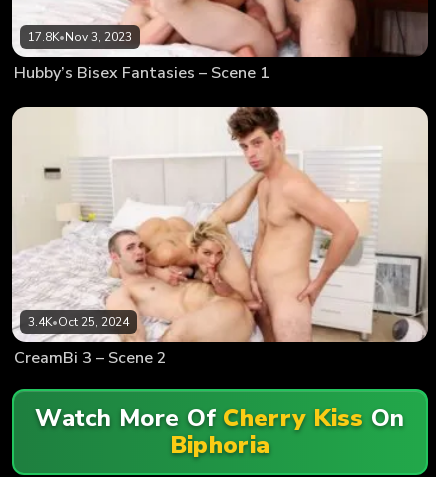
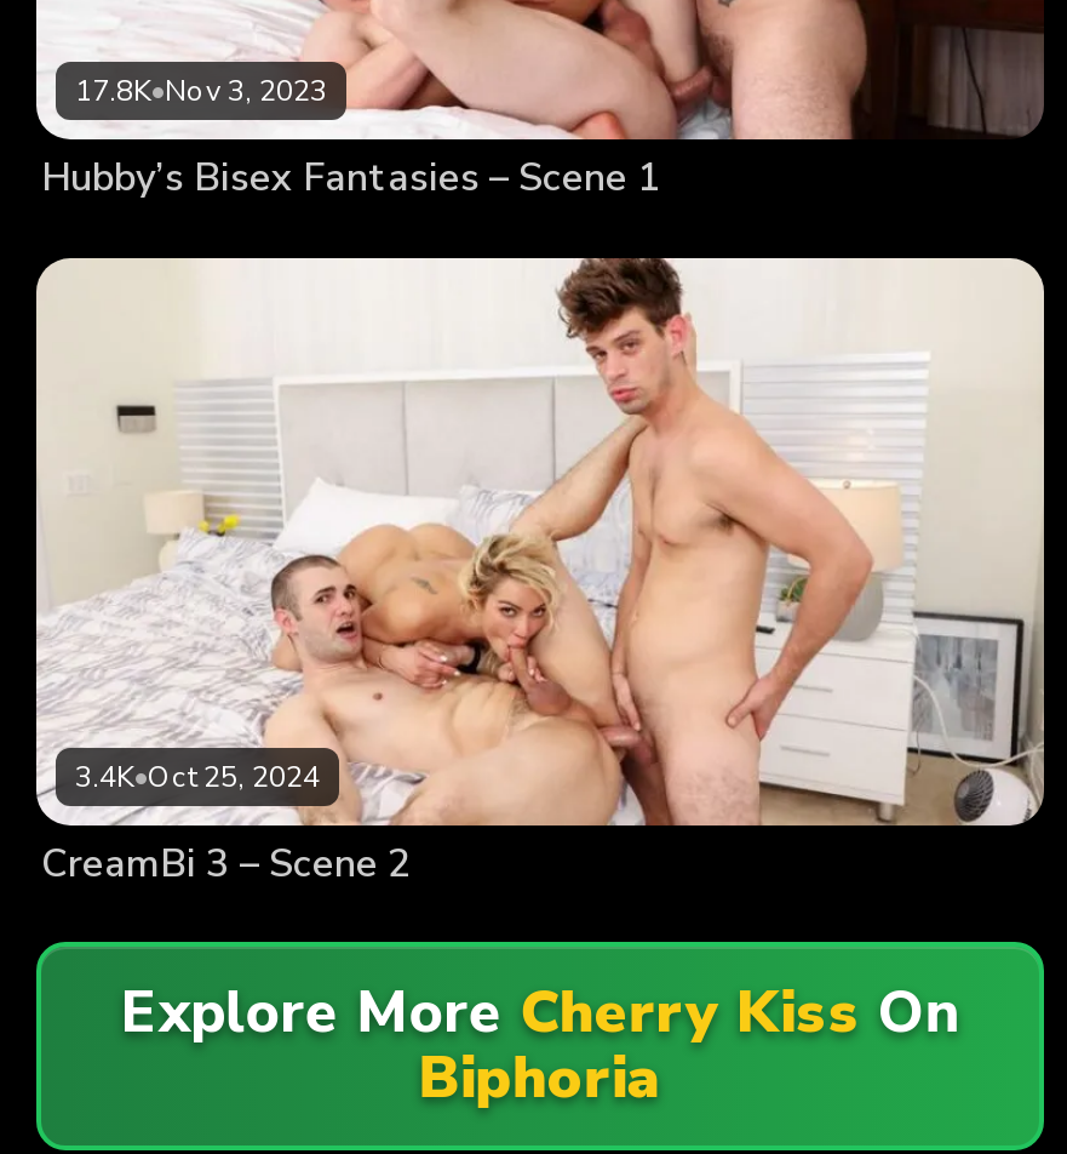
- Watch More Of Cherry Kiss On
+ Explore More Cherry Kiss On
